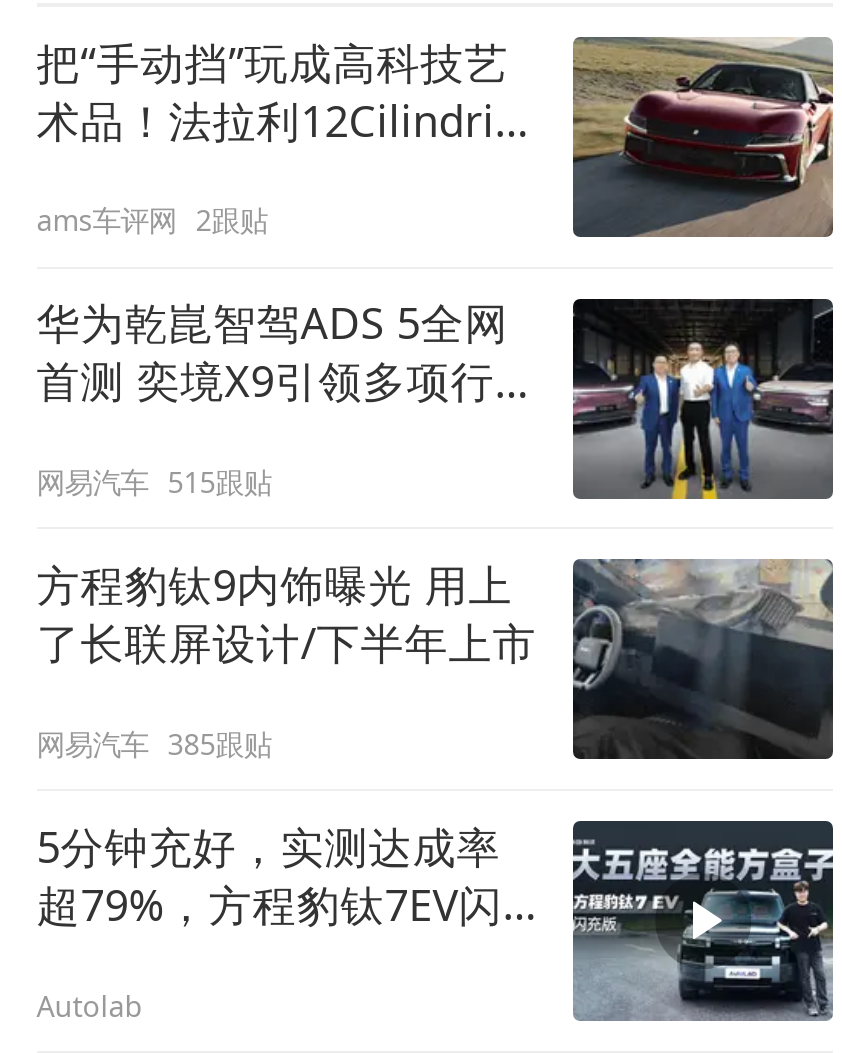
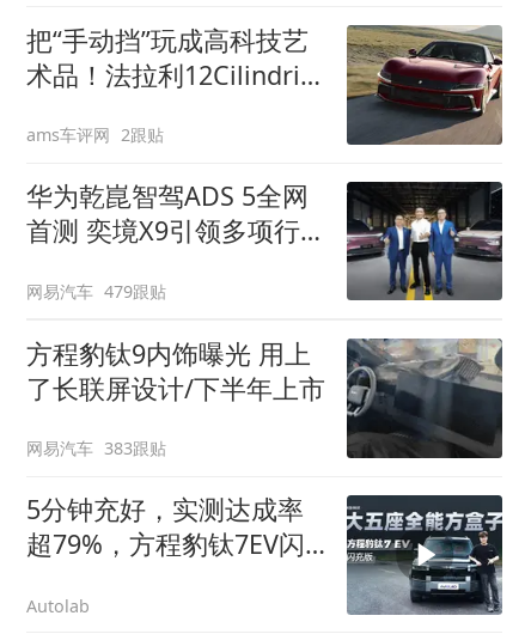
- 网易汽车 515跟贴
+ 网易汽车 479跟贴

- 网易汽车 385跟贴
+ 网易汽车 383跟贴
